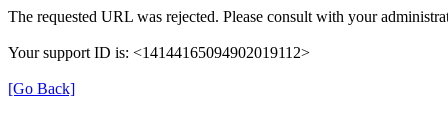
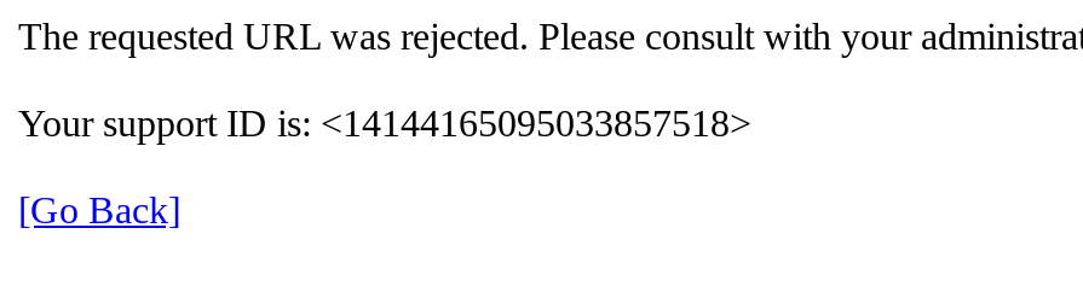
- Your support ID is: <14144165094902019112>
+ Your support ID is: <14144165095033857518>
